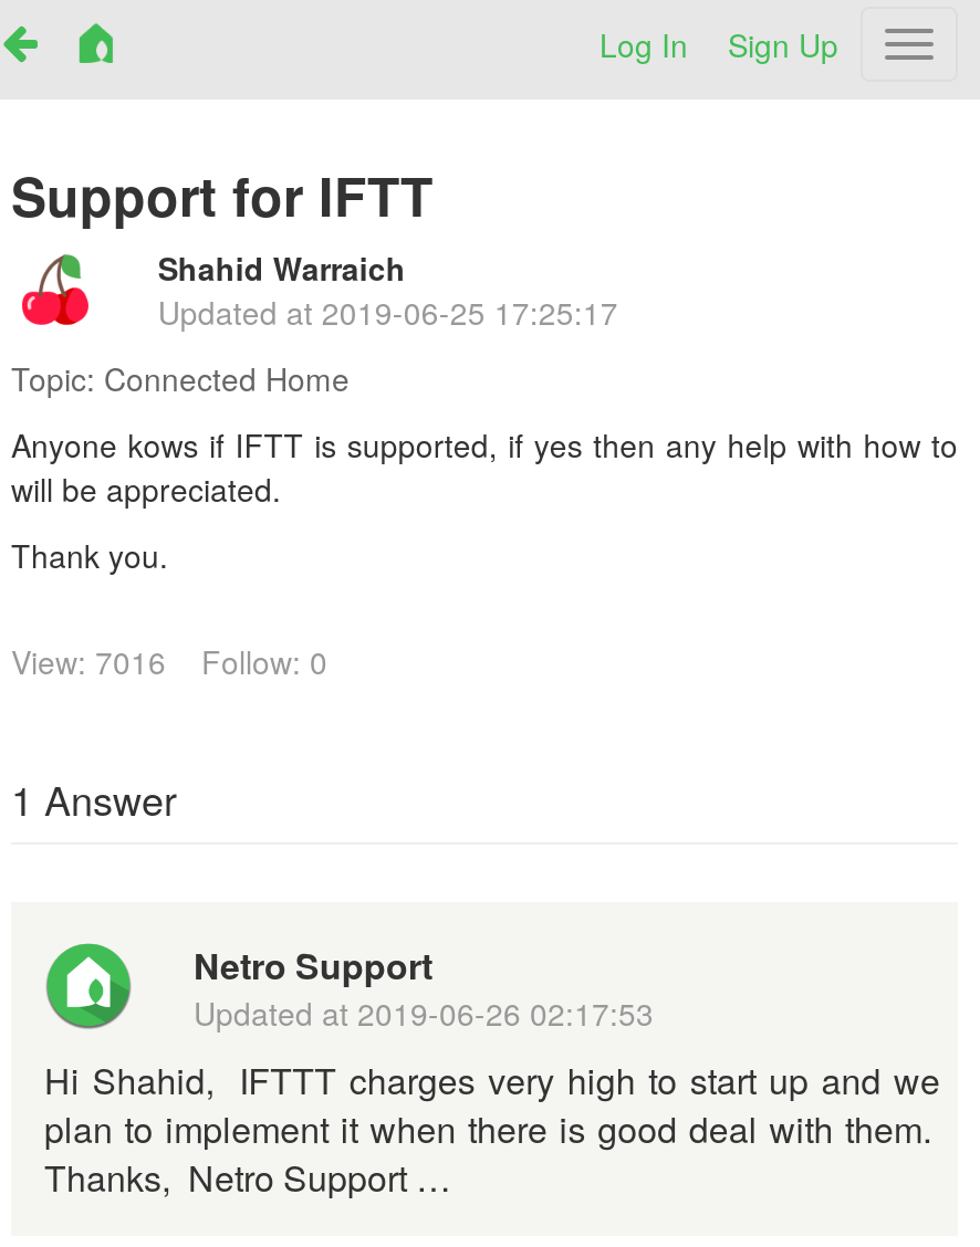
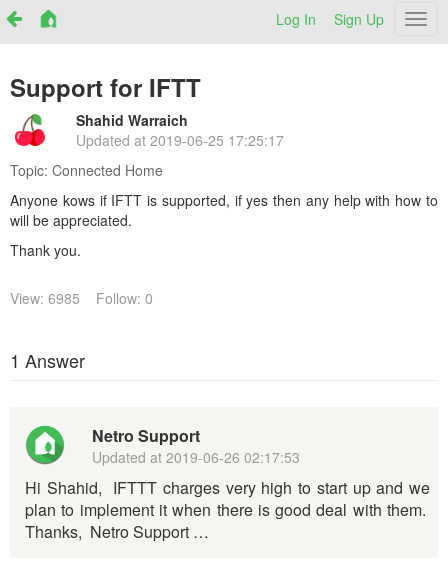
- View: 7016 Follow: 0
+ View: 6985 Follow: 0
